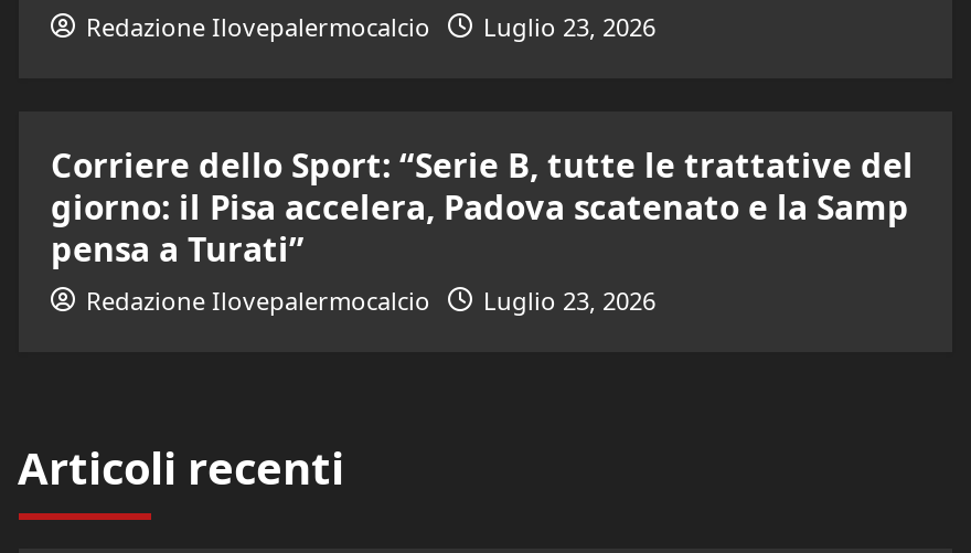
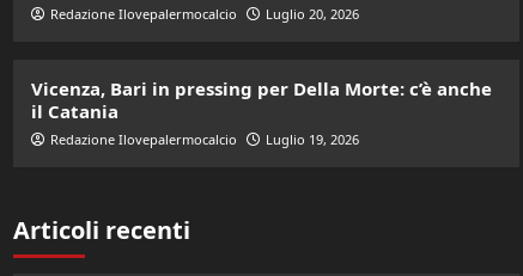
- Redazione Ilovepalermocalcio Luglio 23, 2026
+ Redazione Ilovepalermocalcio Luglio 20, 2026

- Corriere dello Sport: “Serie B, tutte le trattative del
- giorno: il Pisa accelera, Padova scatenato e la Samp
- pensa a Turati”
+ Vicenza, Bari in pressing per Della Morte: c’è anche
+ il Catania

- Redazione Ilovepalermocalcio Luglio 23, 2026
+ Redazione Ilovepalermocalcio Luglio 19, 2026
